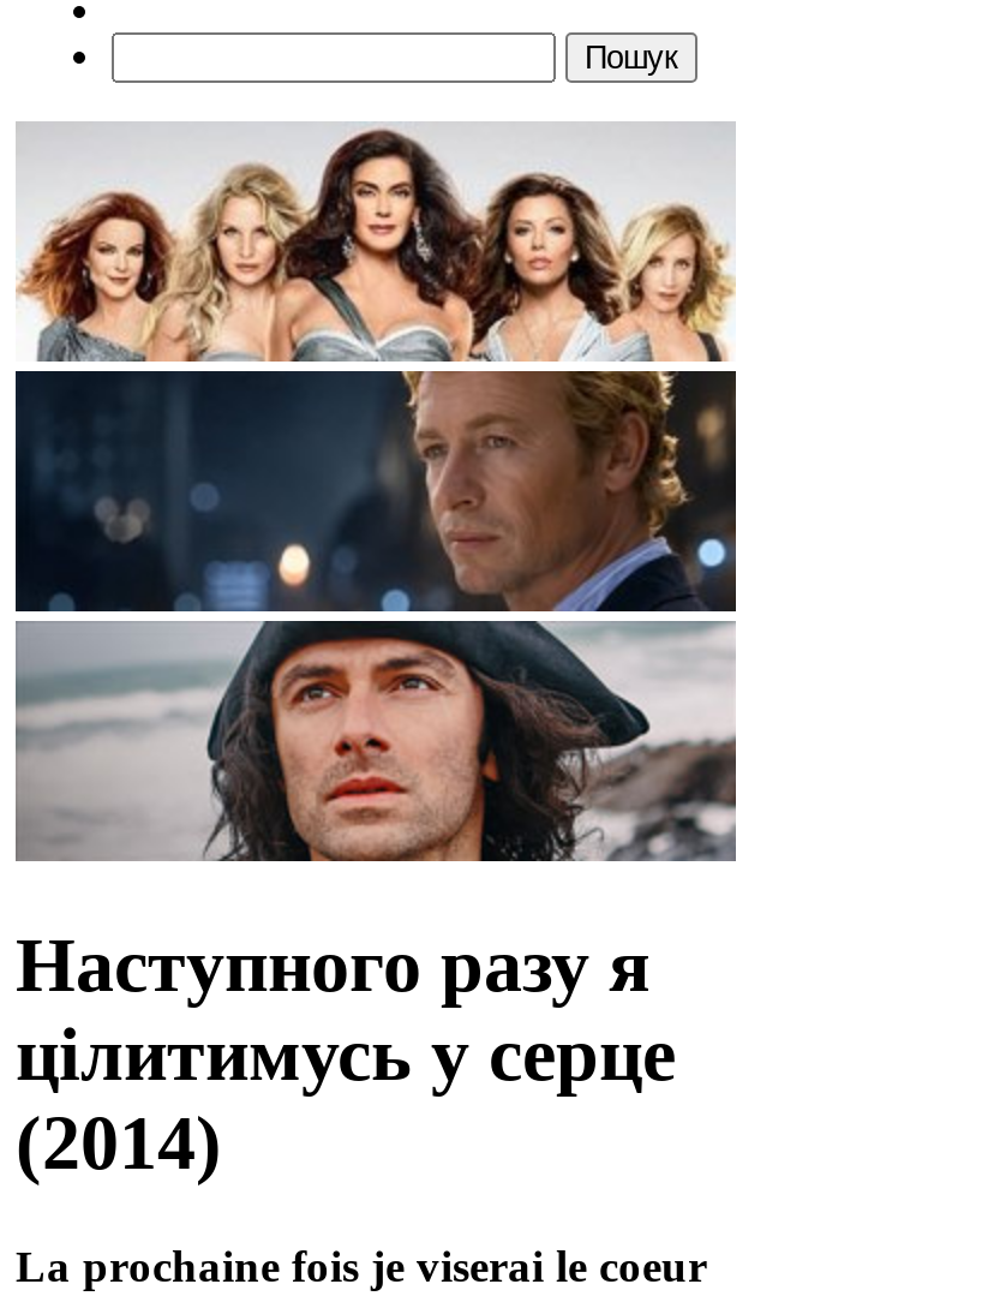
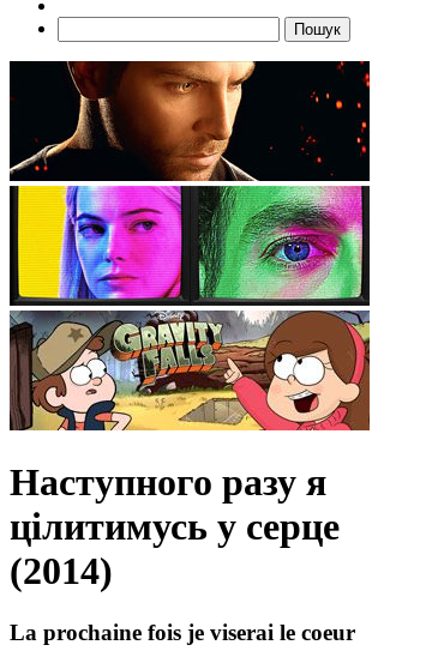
- [image]
+ [image]
